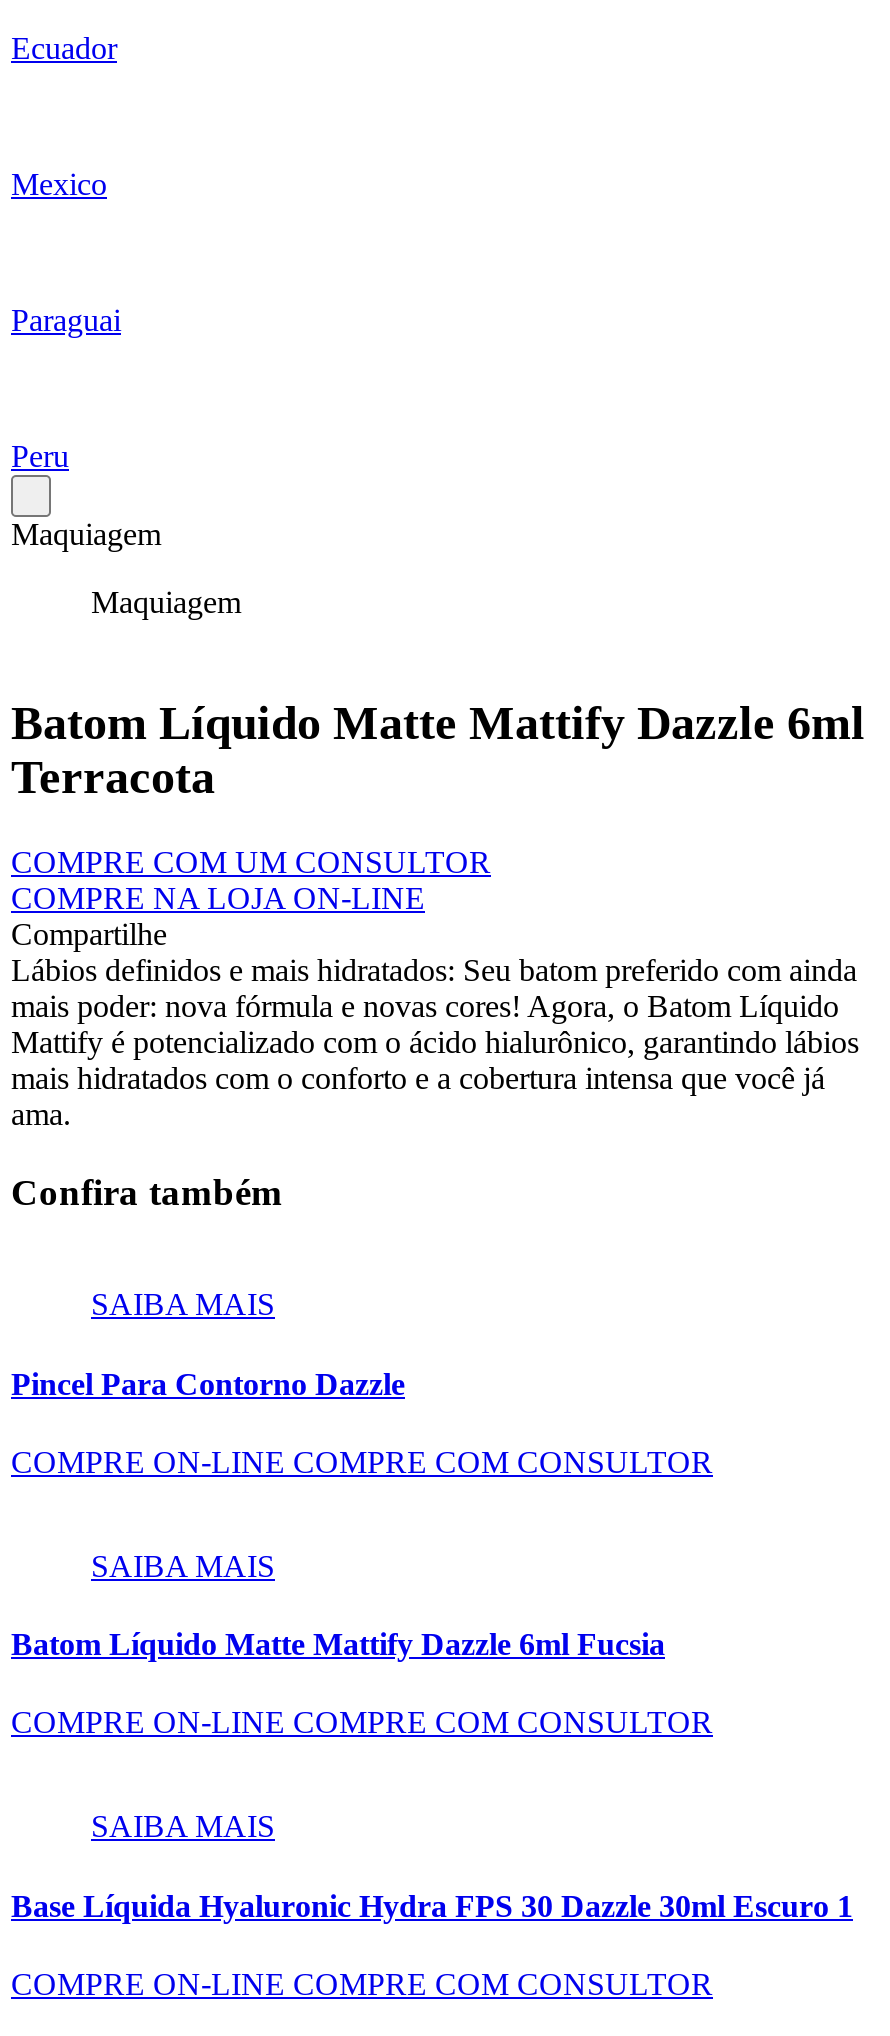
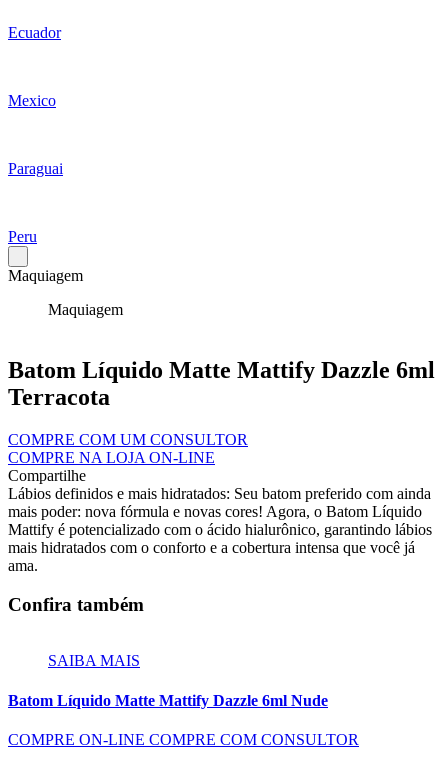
- Pincel Para Contorno Dazzle
- COMPRE ON-LINE COMPRE COM CONSULTOR
- SAIBA MAIS
- Batom Líquido Matte Mattify Dazzle 6ml Fucsia
- COMPRE ON-LINE COMPRE COM CONSULTOR
- SAIBA MAIS
- Base Líquida Hyaluronic Hydra FPS 30 Dazzle 30ml Escuro 1
+ Batom Líquido Matte Mattify Dazzle 6ml Nude
